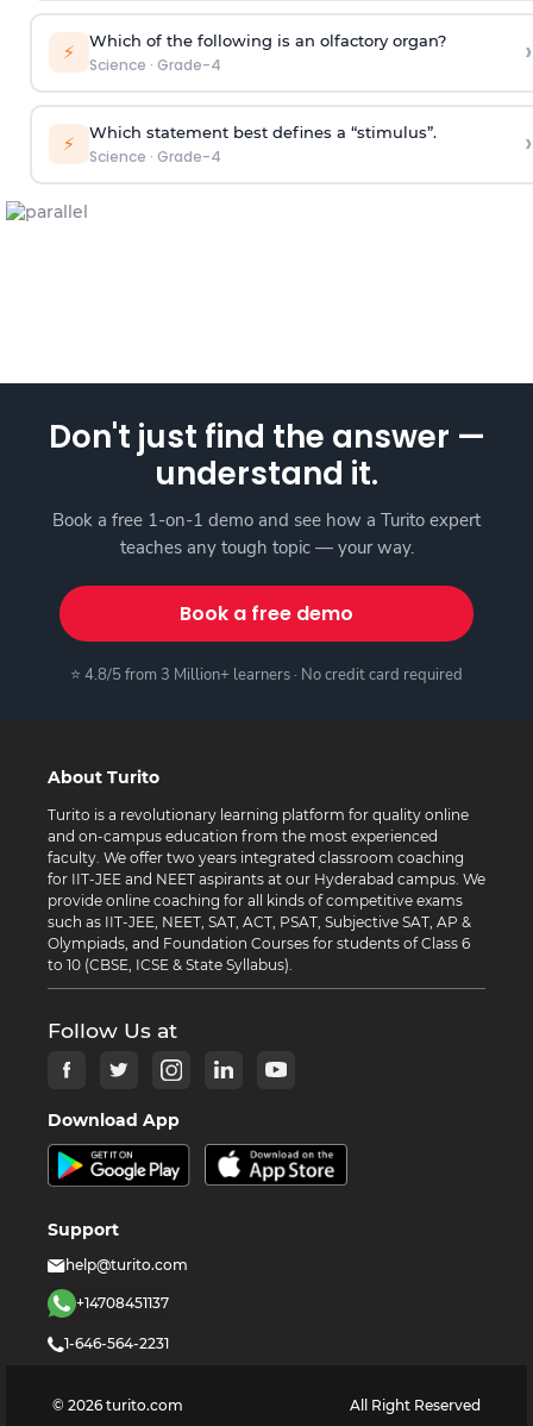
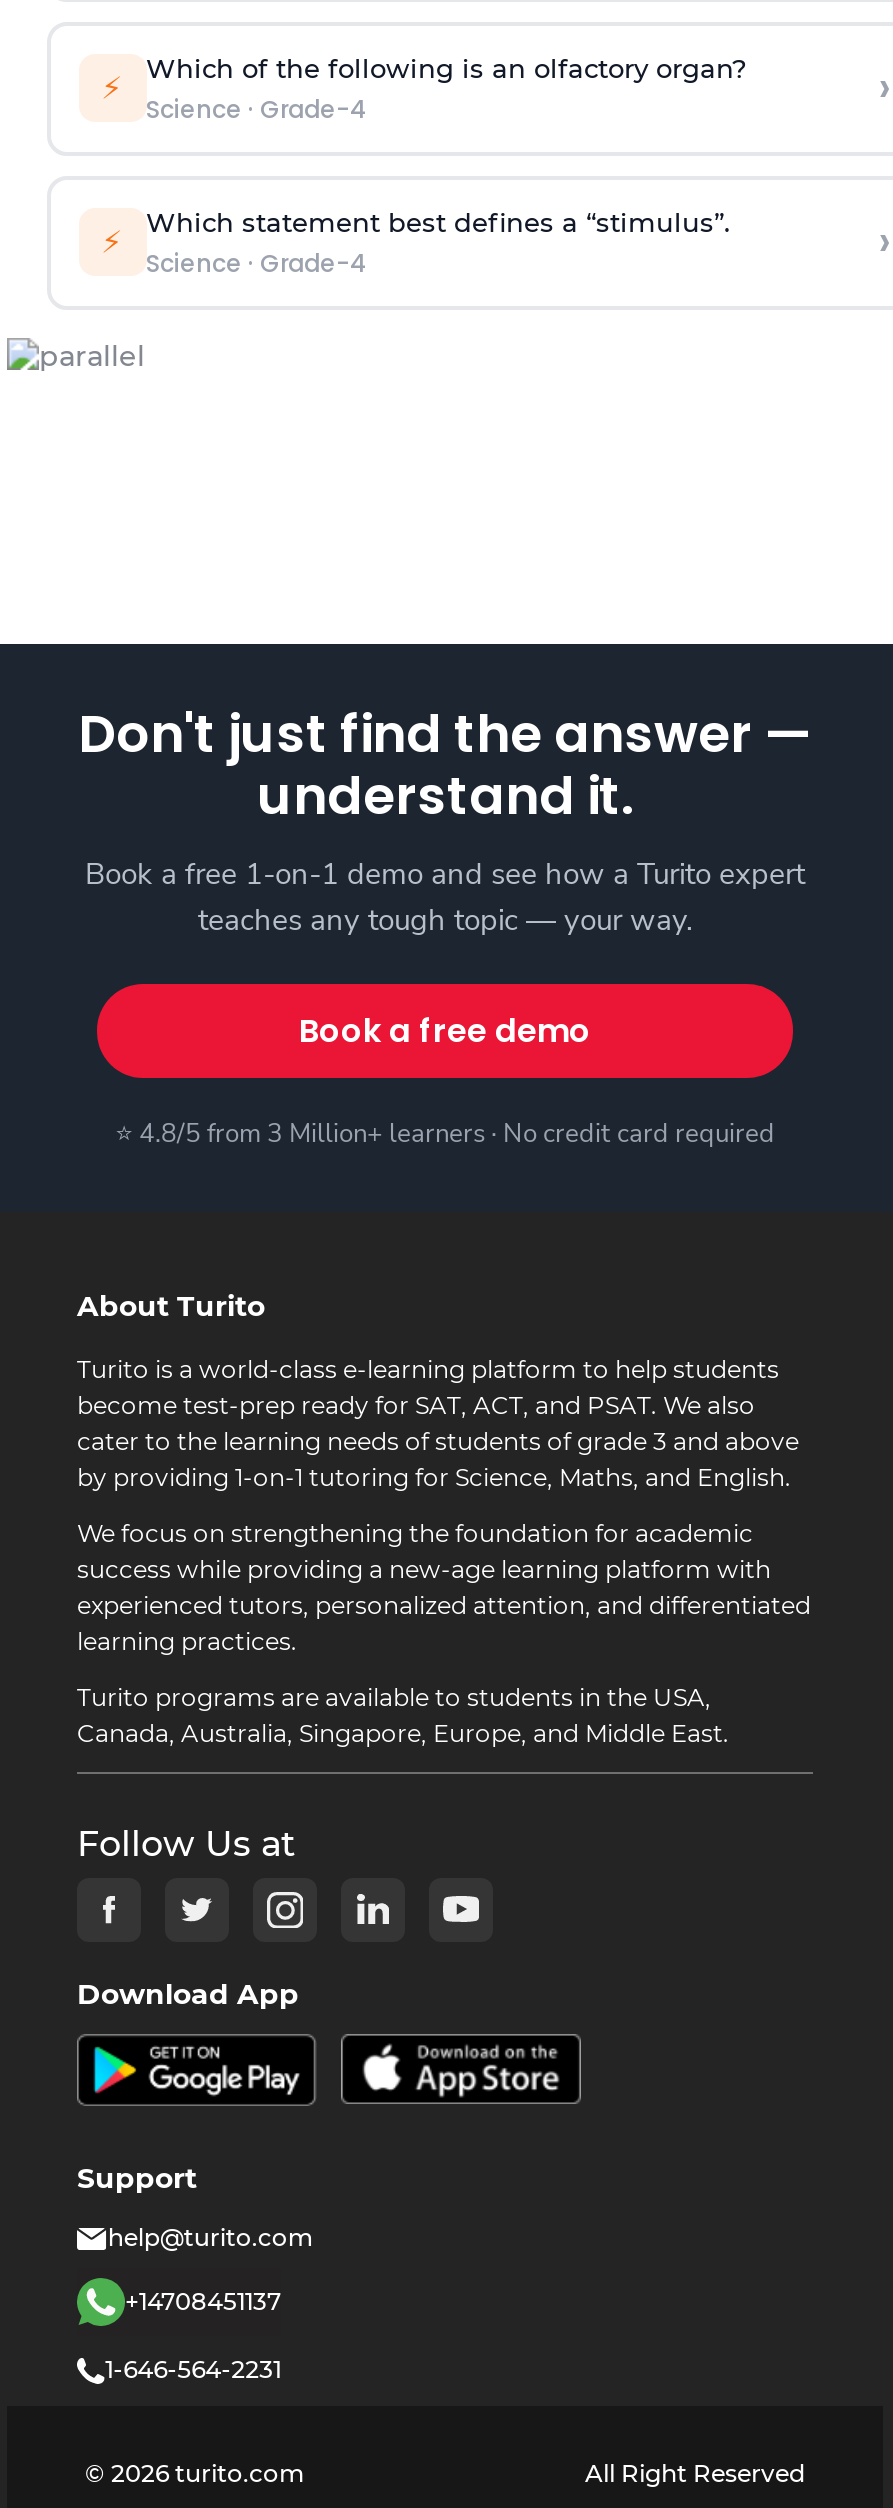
- Turito is a revolutionary learning platform for quality online
- and on-campus education from the most experienced
- faculty. We offer two years integrated classroom coaching
- for IIT-JEE and NEET aspirants at our Hyderabad campus. We
- provide online coaching for all kinds of competitive exams
- such as IIT-JEE, NEET, SAT, ACT, PSAT, Subjective SAT, AP &
- Olympiads, and Foundation Courses for students of Class 6
- to 10 (CBSE, ICSE & State Syllabus).
+ Turito is a world-class e-learning platform to help students
+ become test-prep ready for SAT, ACT, and PSAT. We also
+ cater to the learning needs of students of grade 3 and above
+ by providing 1-on-1 tutoring for Science, Maths, and English.
+ We focus on strengthening the foundation for academic
+ success while providing a new-age learning platform with
+ experienced tutors, personalized attention, and differentiated
+ learning practices.
+ Turito programs are available to students in the USA,
+ Canada, Australia, Singapore, Europe, and Middle East.
